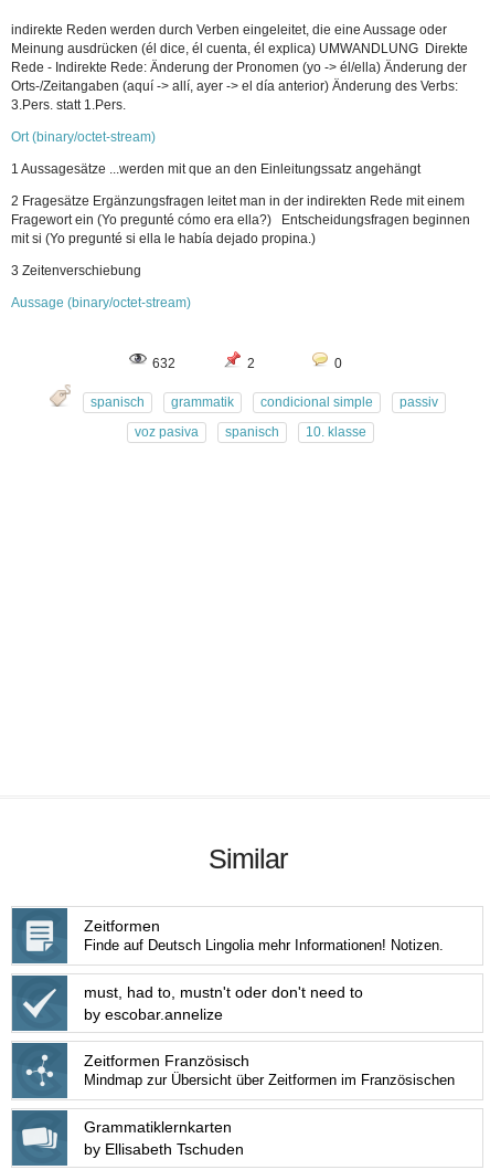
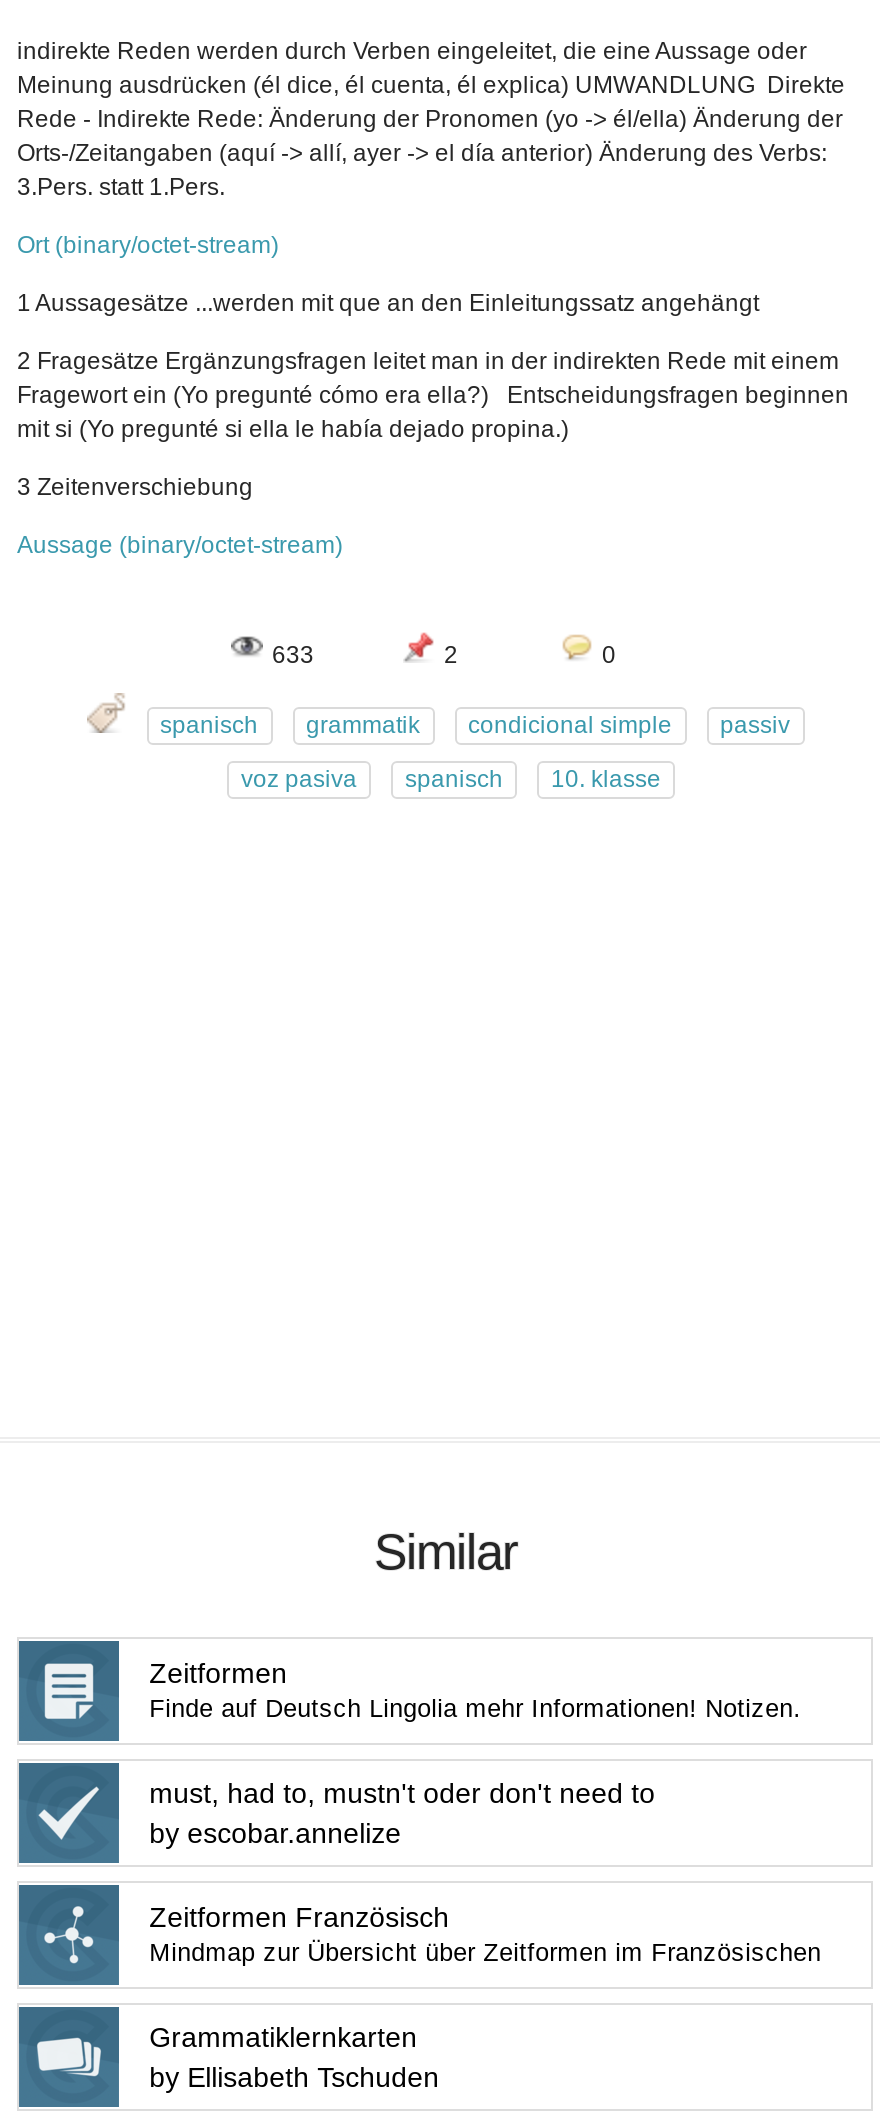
- 632
+ 633
